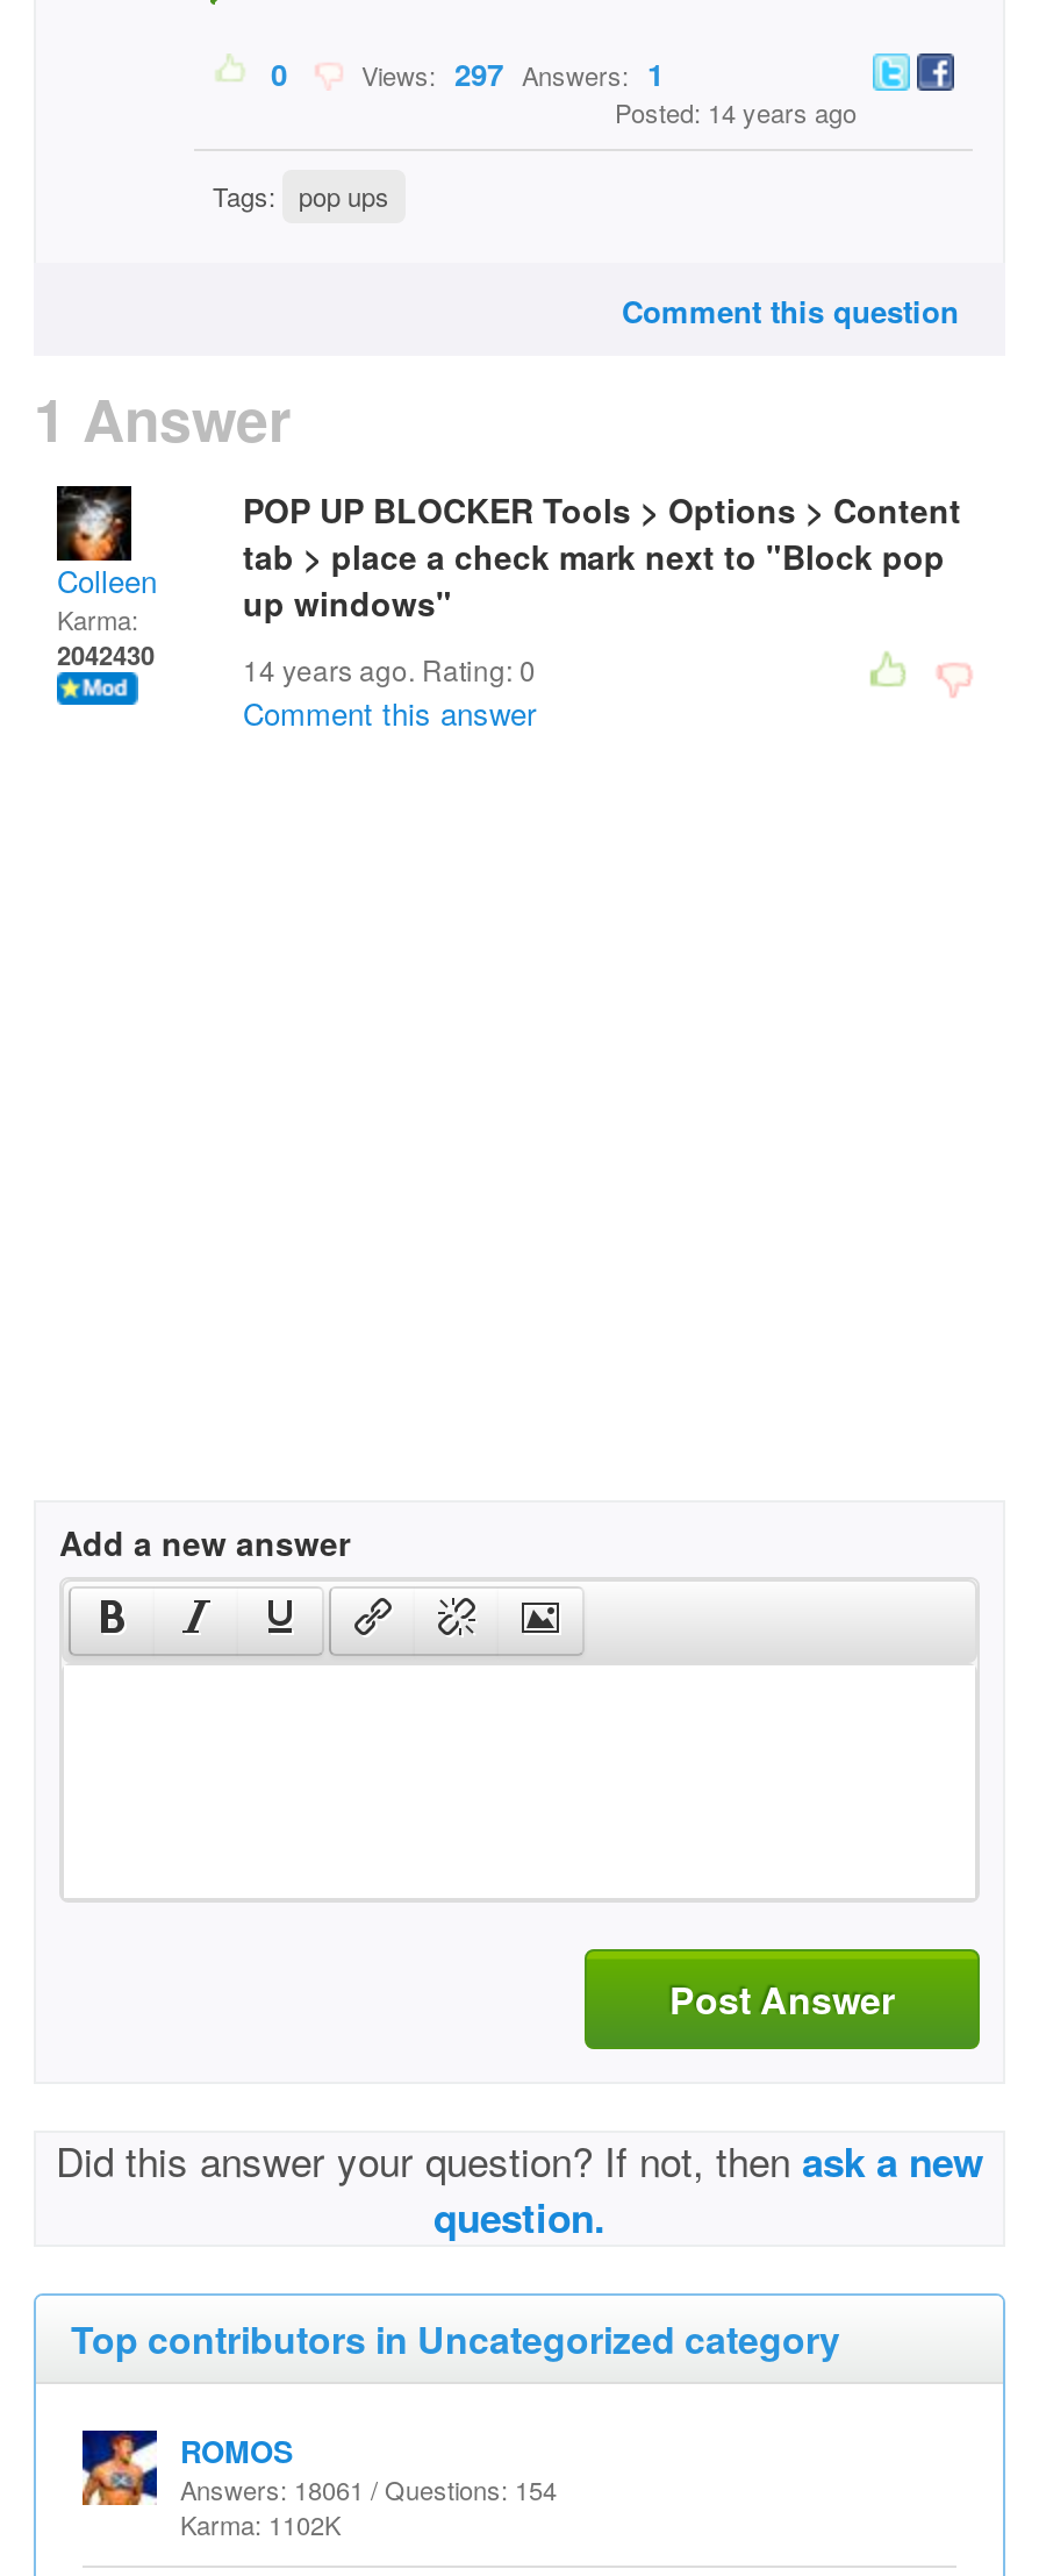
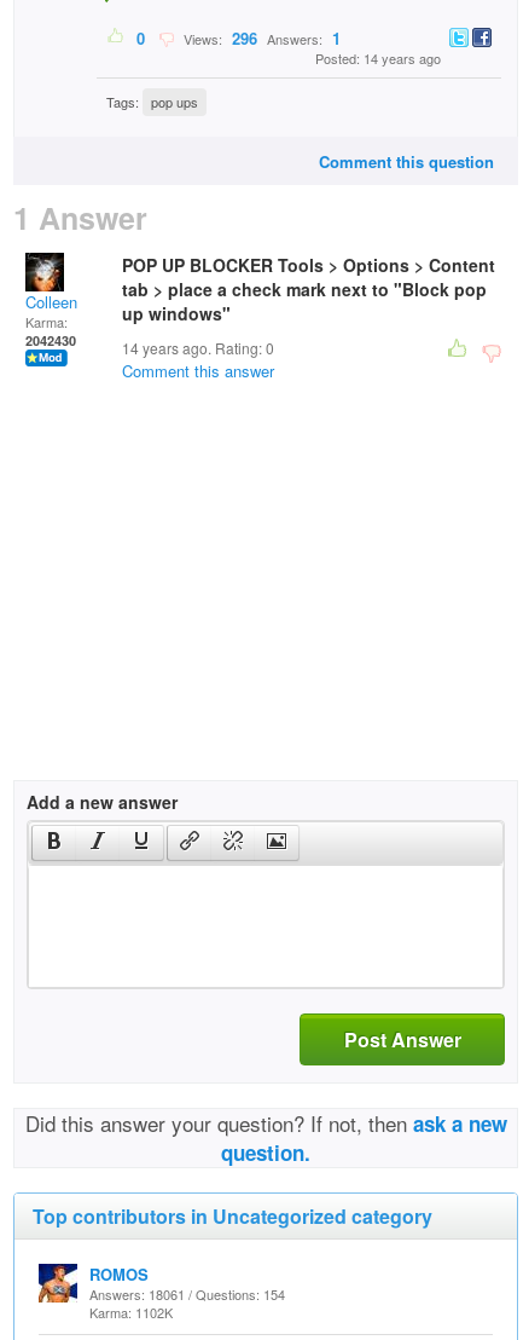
- Views: 297 Answers: 1
+ Views: 296 Answers: 1
